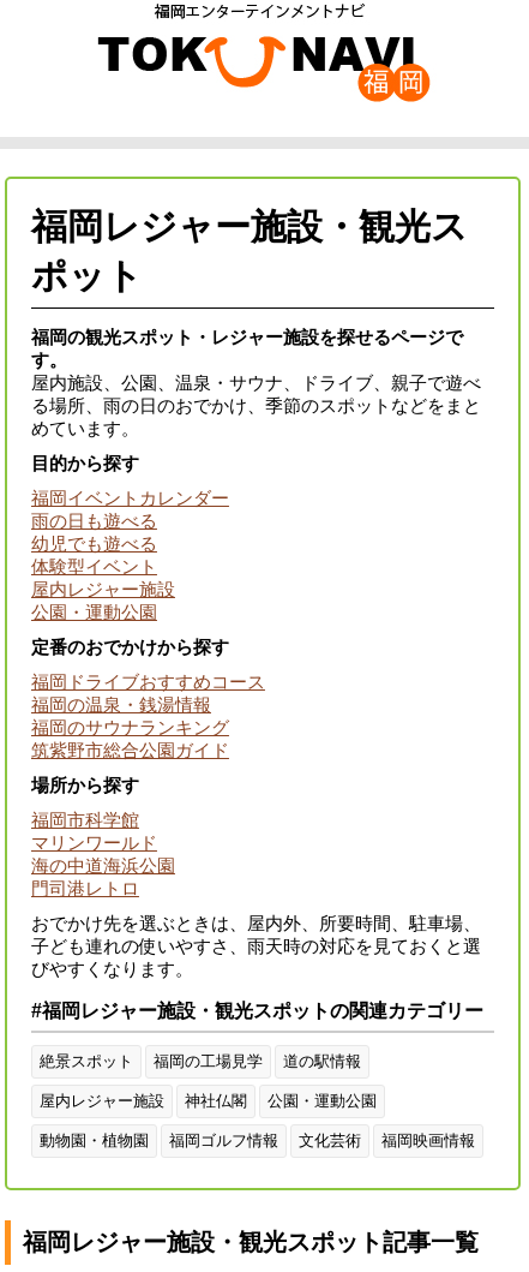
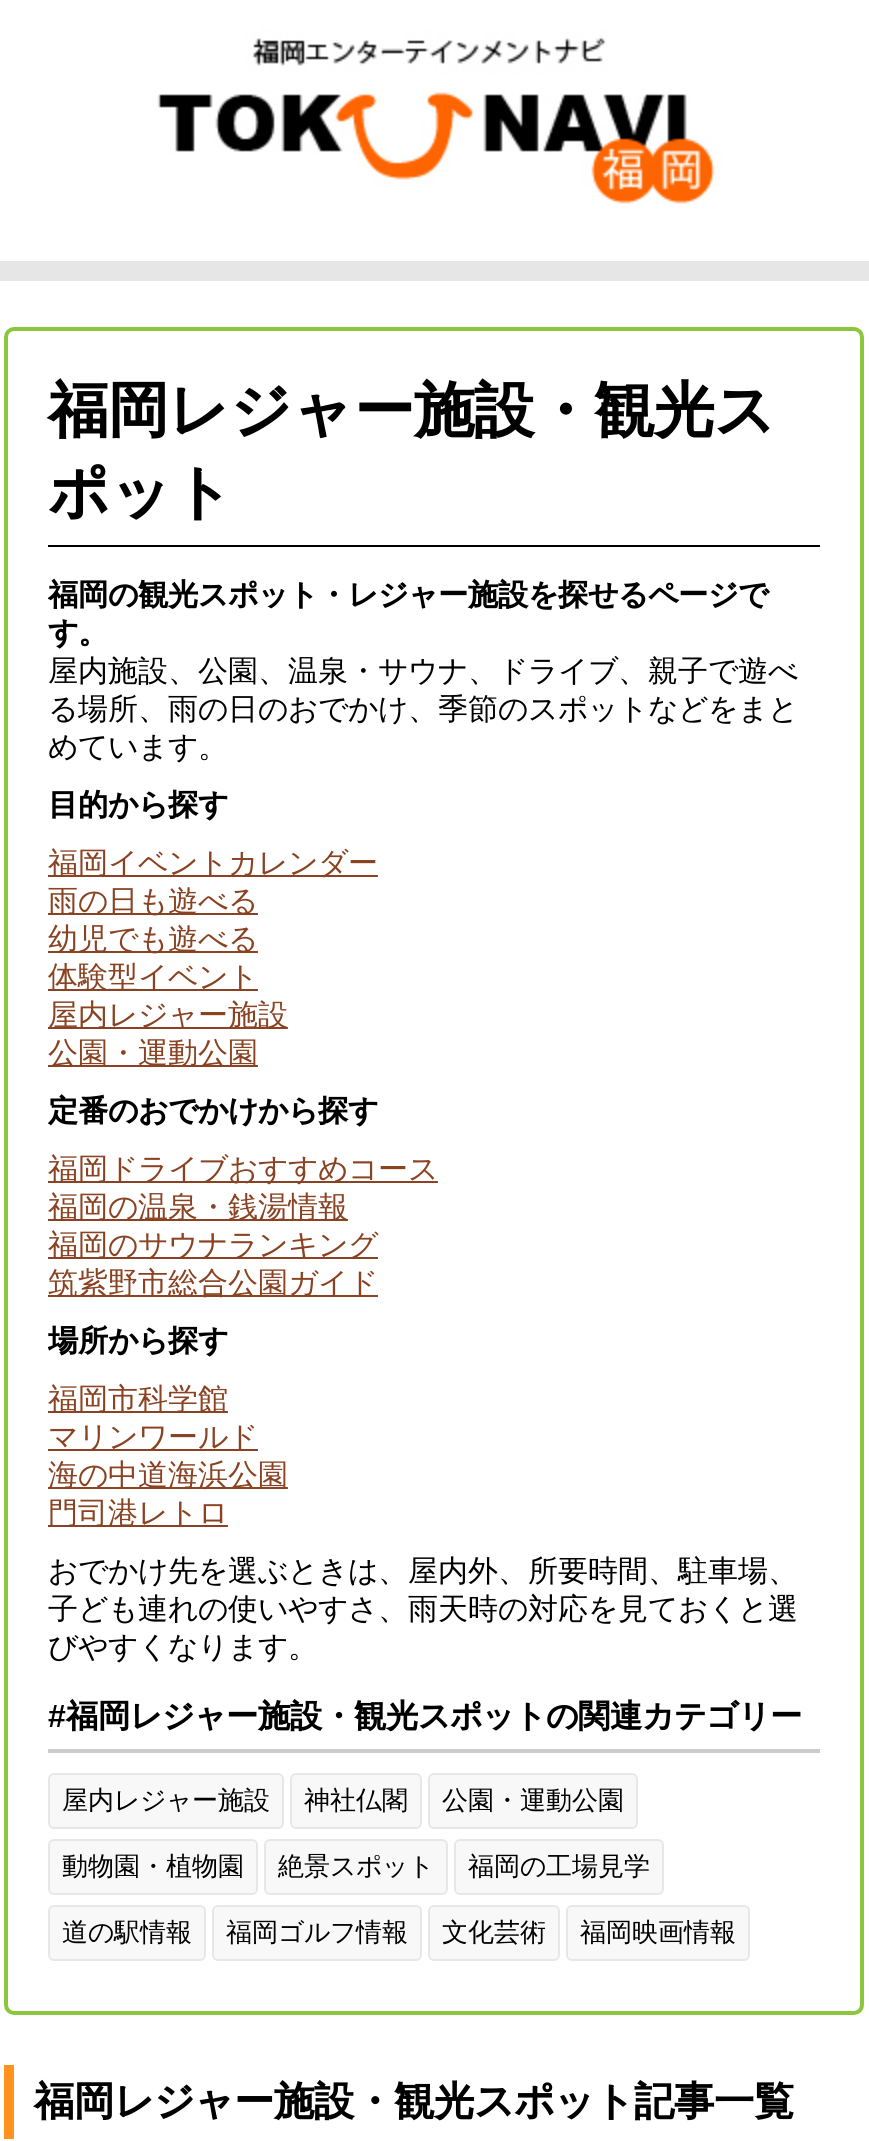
moved down: 絶景スポット | 福岡の工場見学 | 道の駅情報

moved up: 屋内レジャー施設 | 公園・運動公園 | 動物園・植物園
